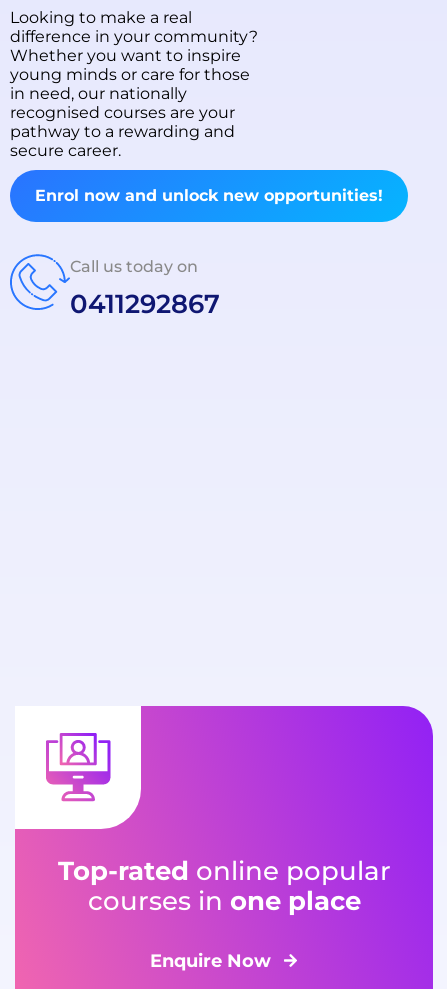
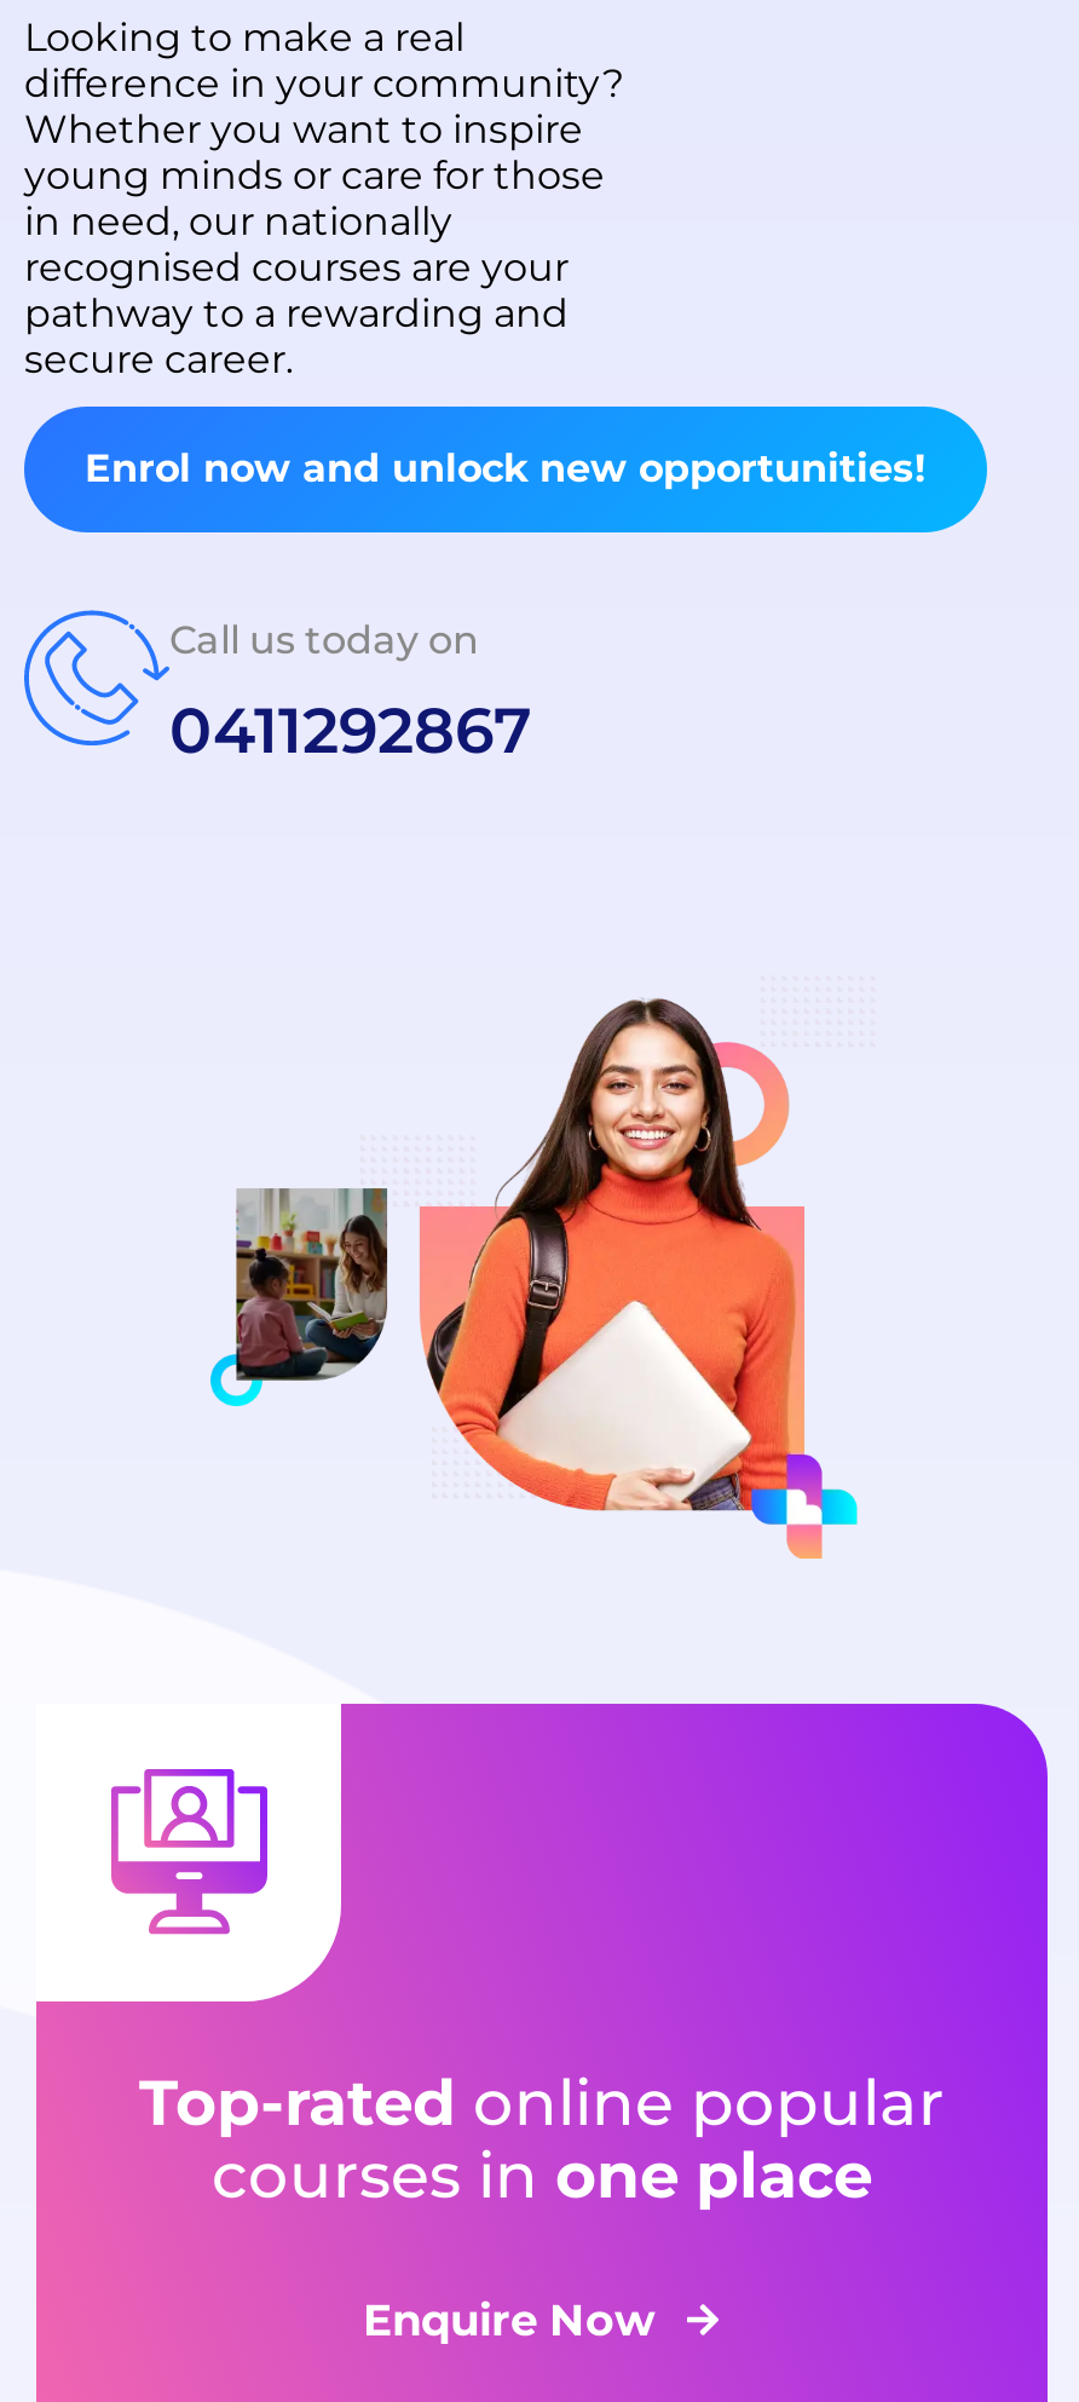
+ [image]

+ [image]
